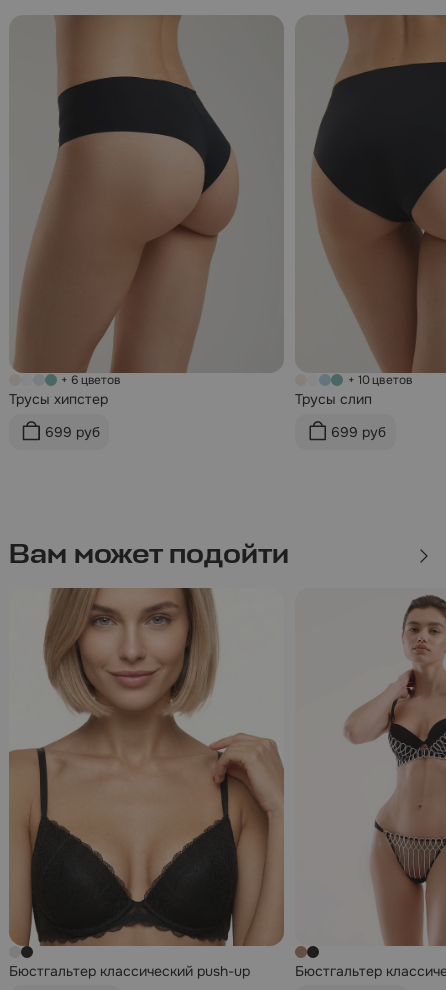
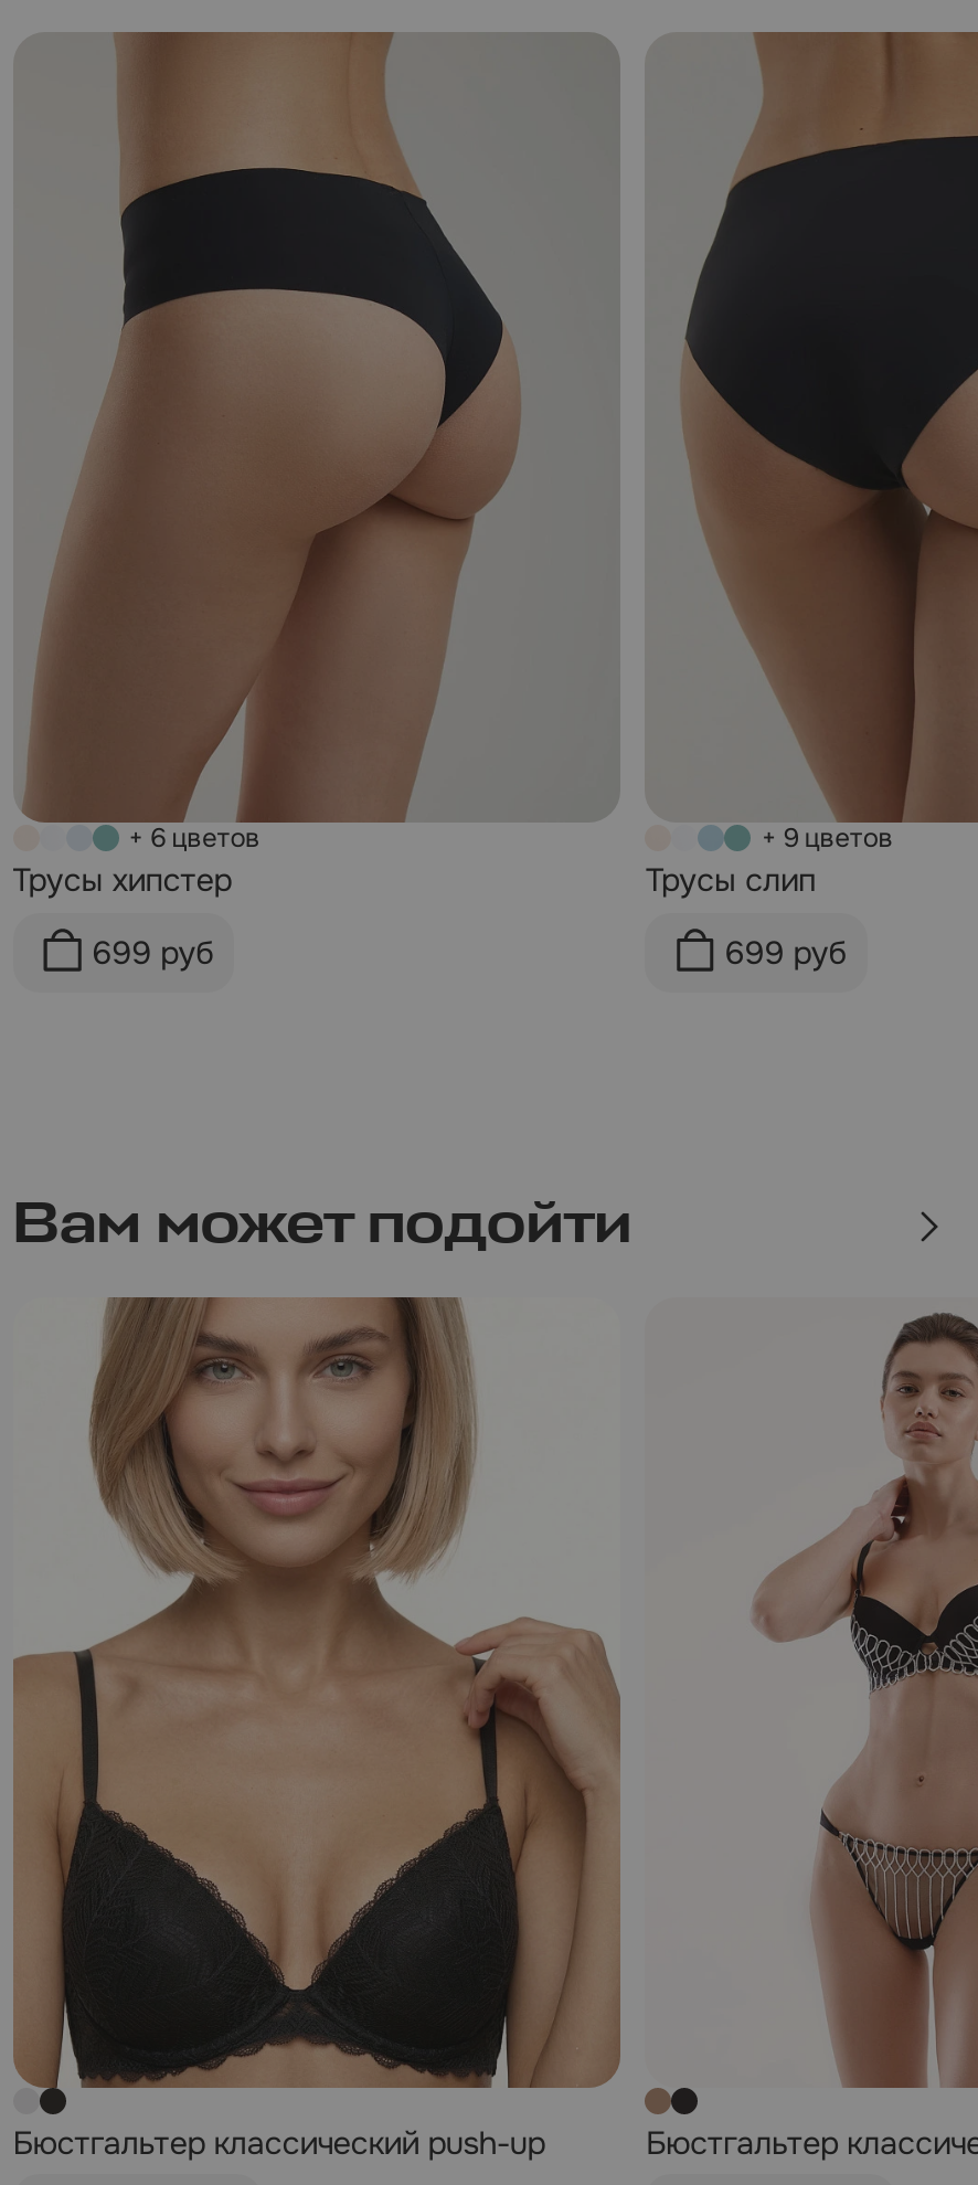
- + 10 цветов
+ + 9 цветов
